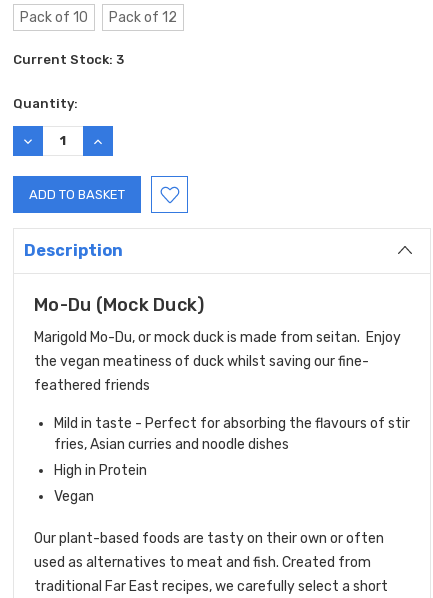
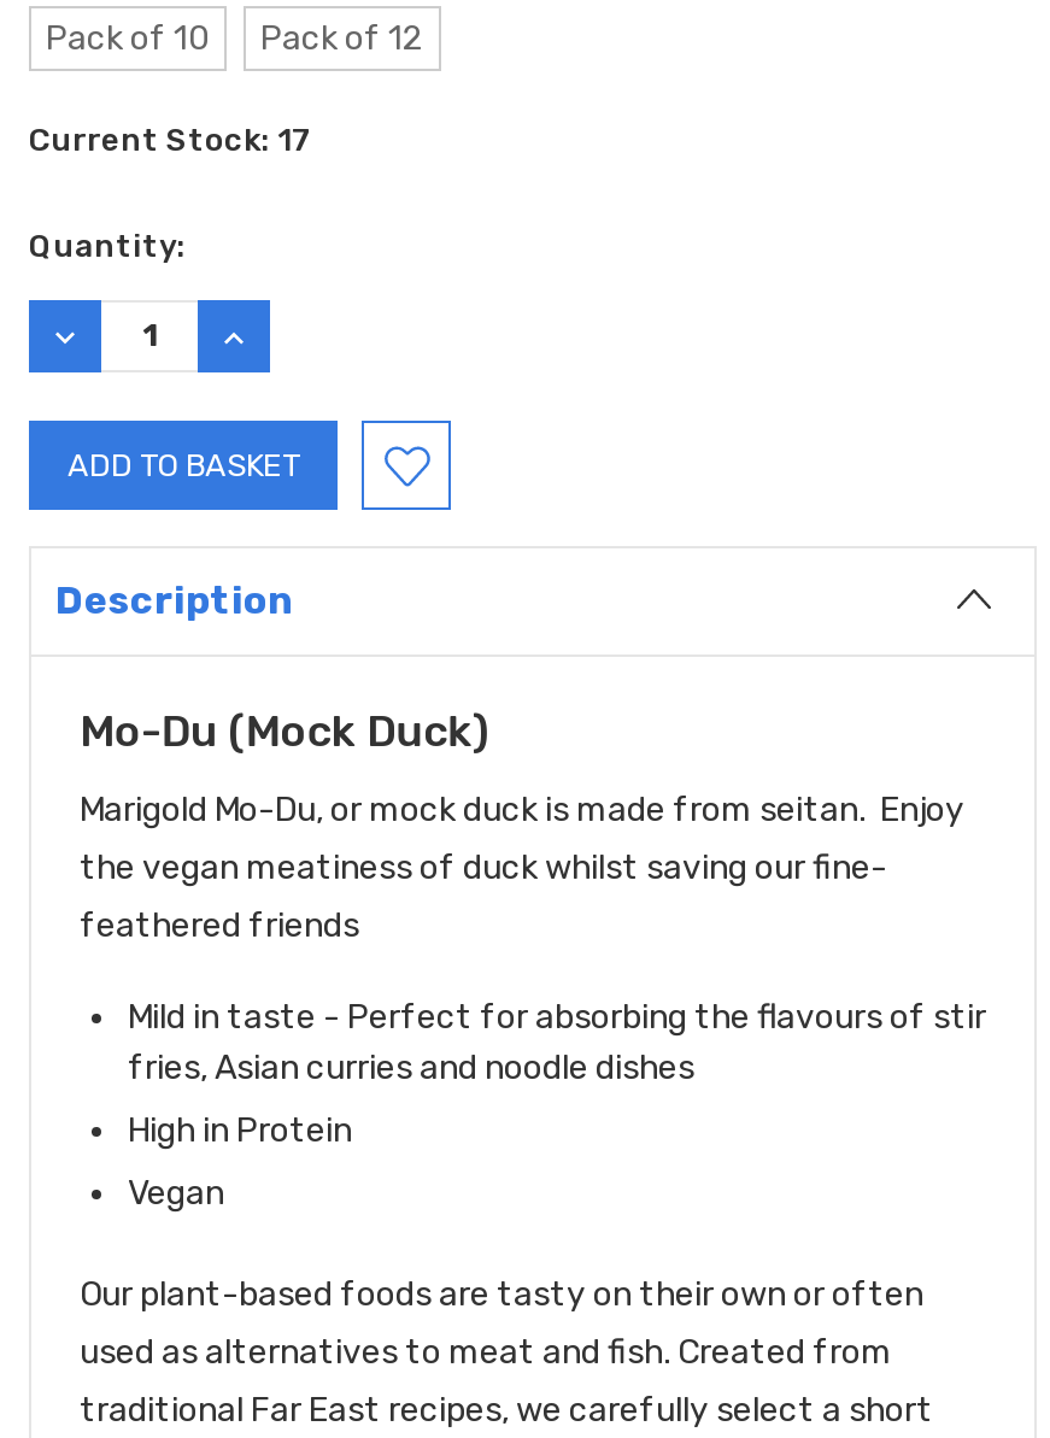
- Current Stock: 3
+ Current Stock: 17
